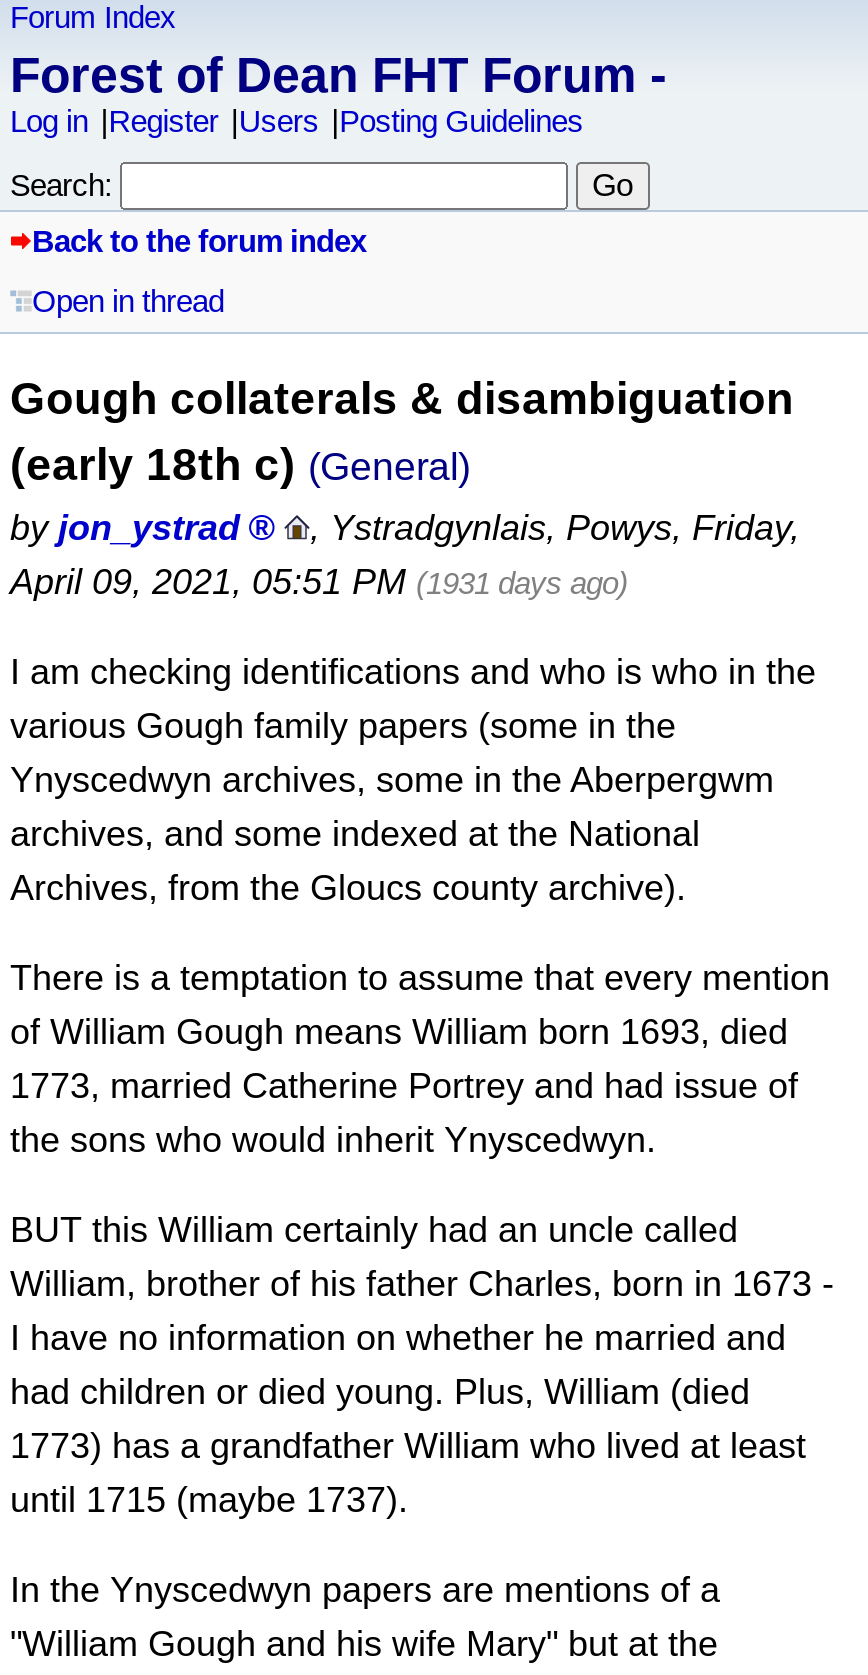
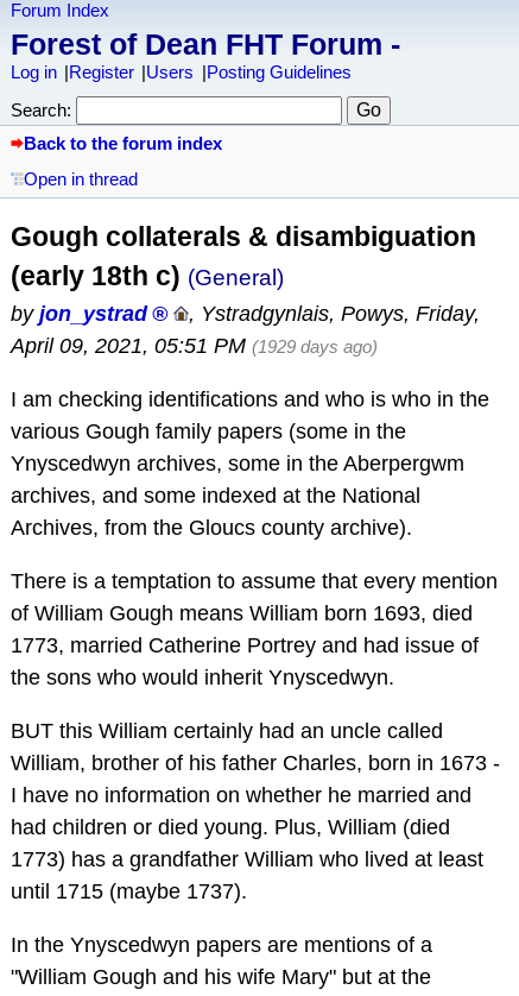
- April 09, 2021, 05:51 PM (1931 days ago)
+ April 09, 2021, 05:51 PM (1929 days ago)
